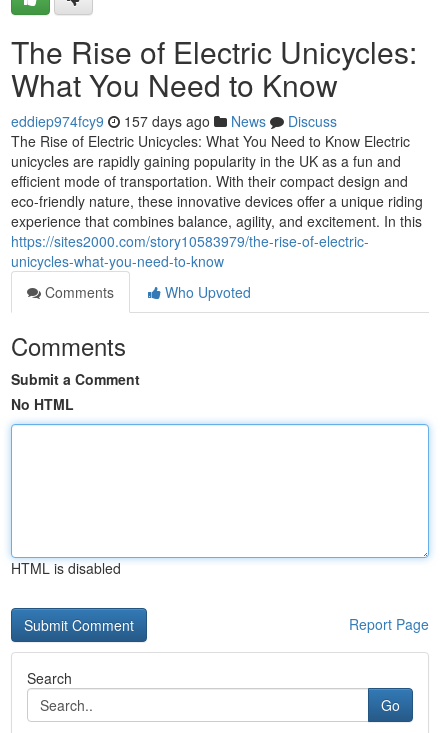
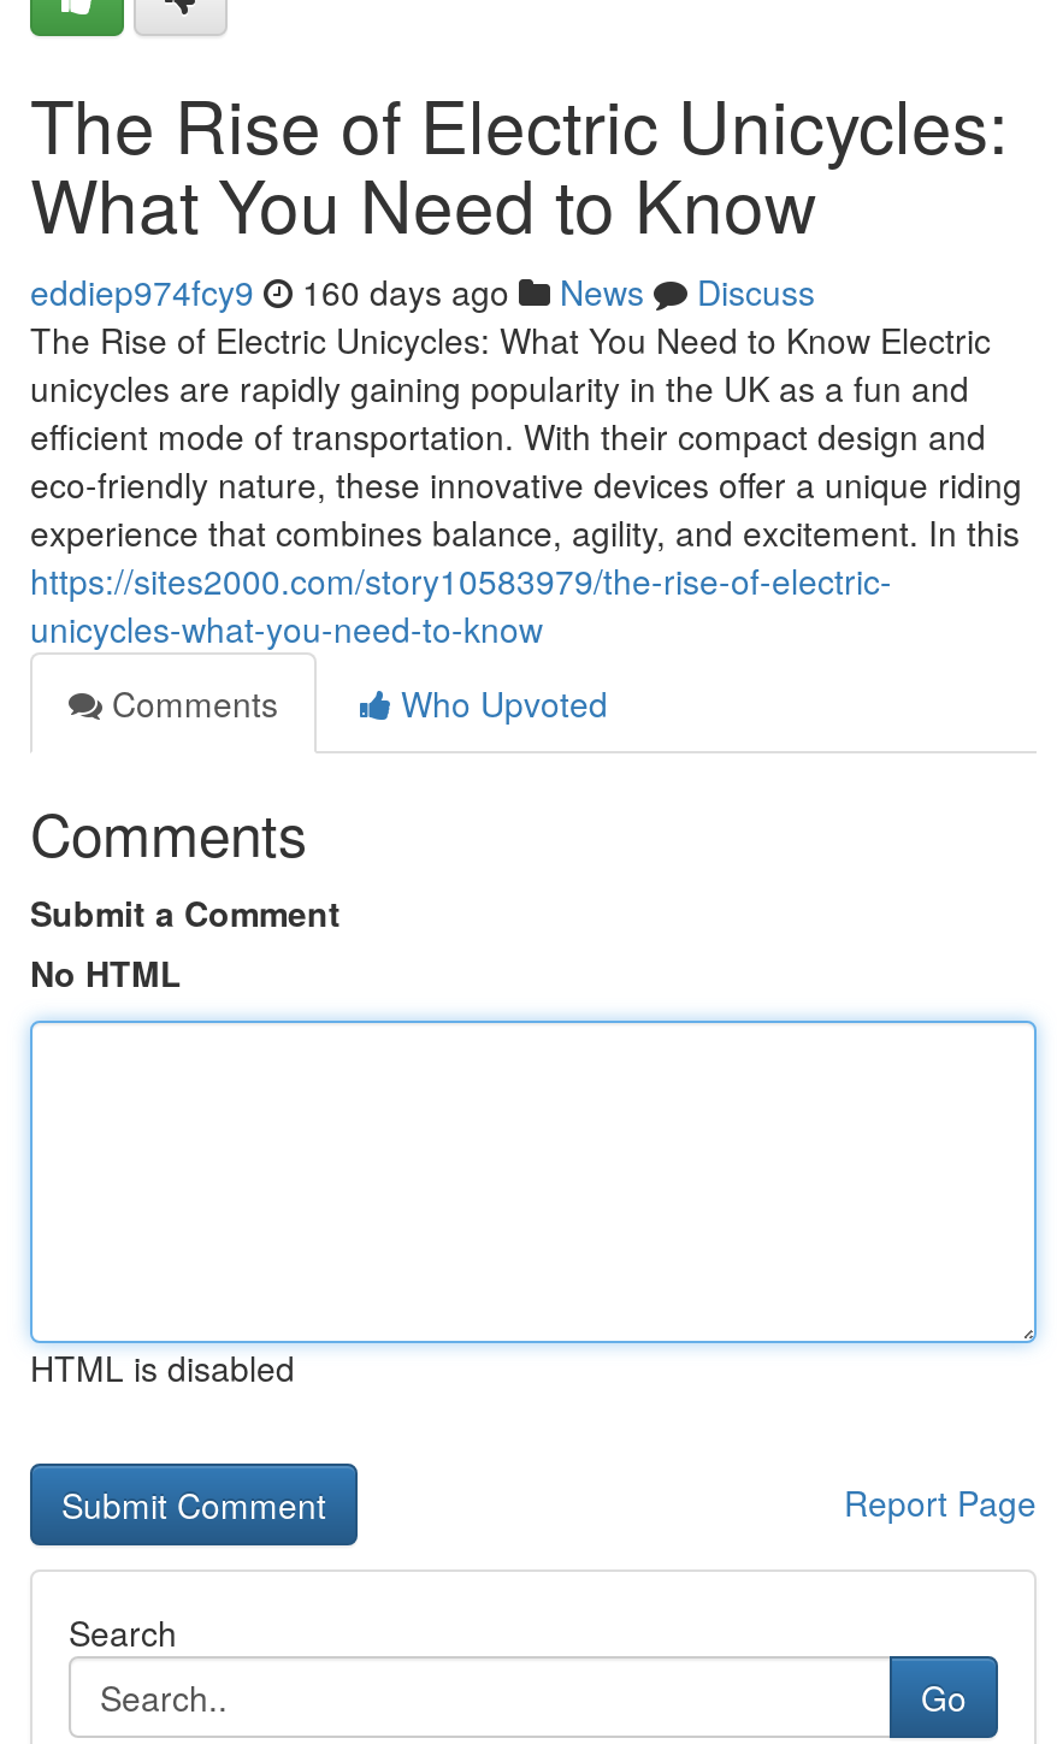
- eddiep974fcy9 157 days ago News Discuss
+ eddiep974fcy9 160 days ago News Discuss
